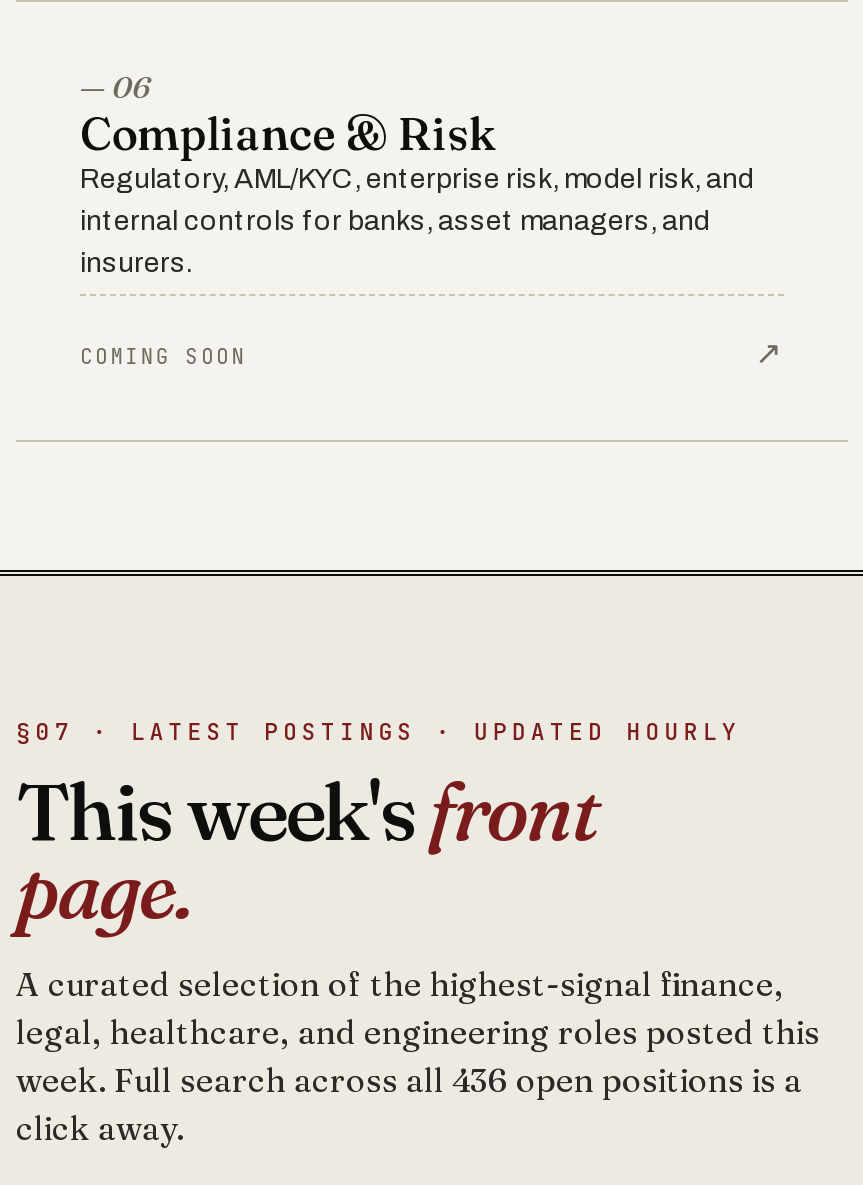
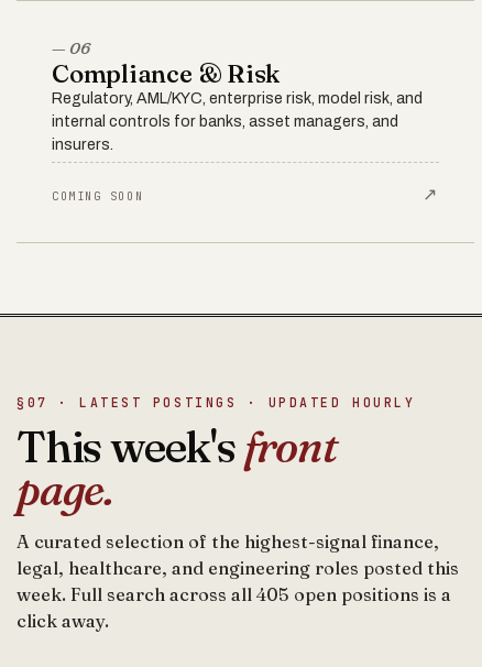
- week. Full search across all 436 open positions is a
+ week. Full search across all 405 open positions is a
